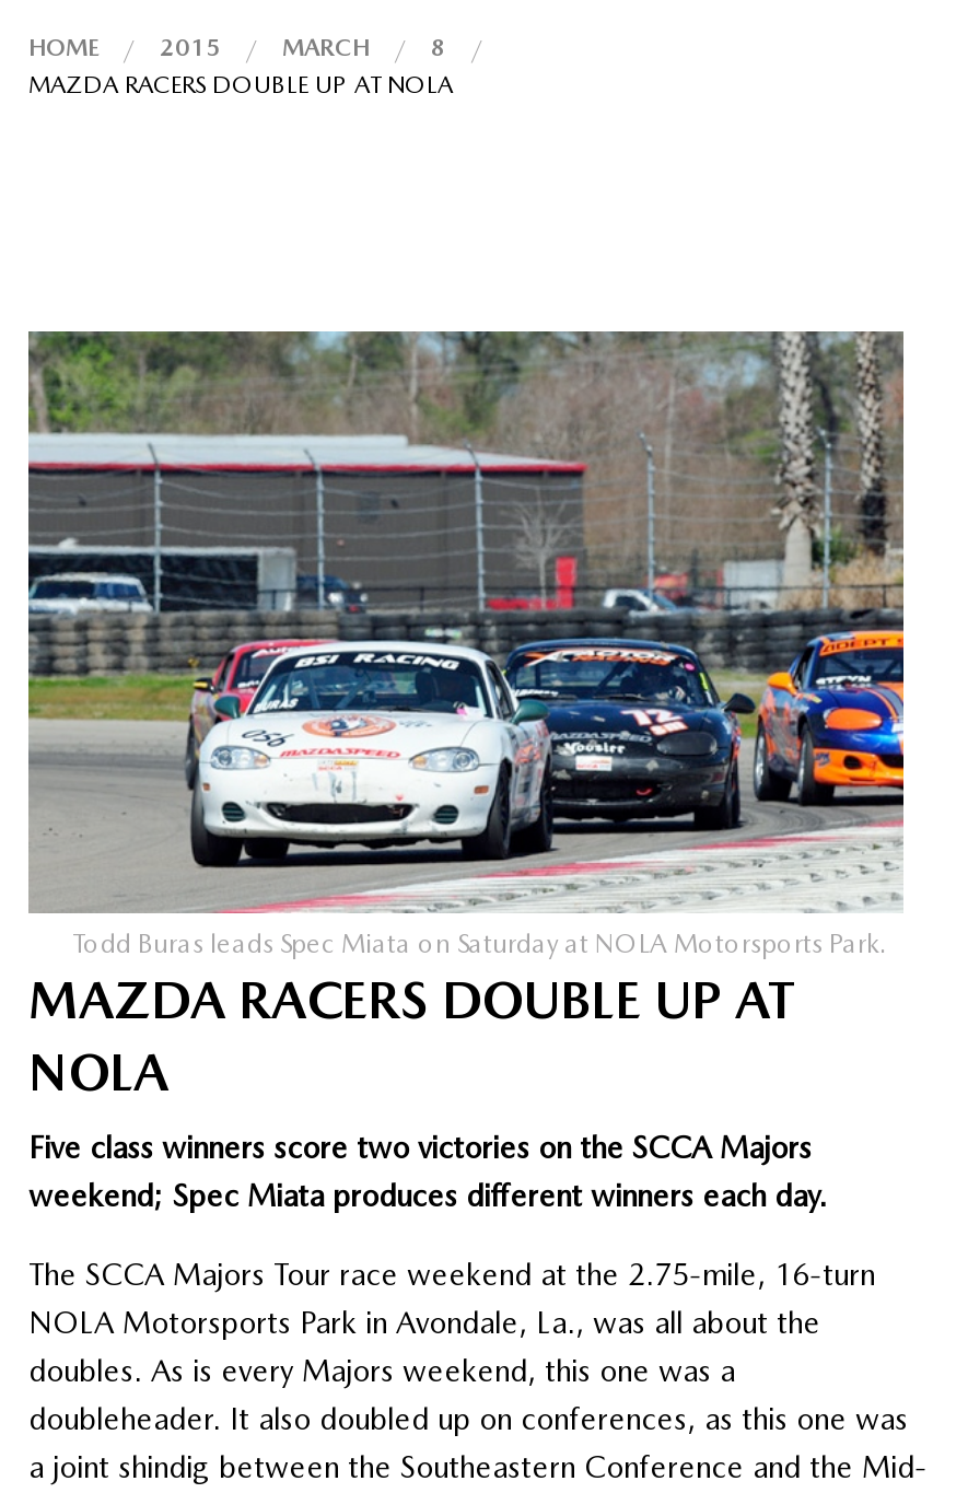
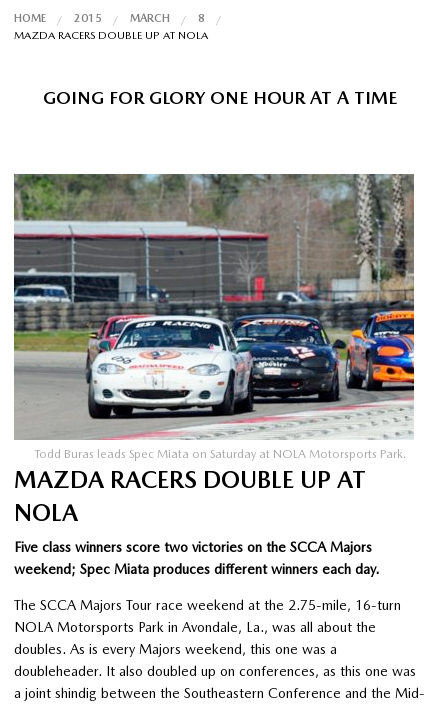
+ GOING FOR GLORY ONE HOUR AT A TIME
